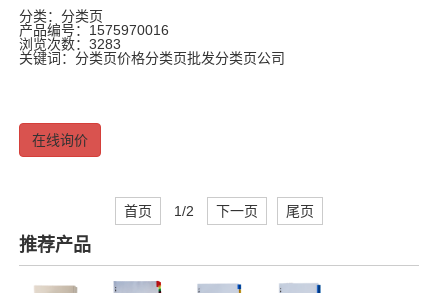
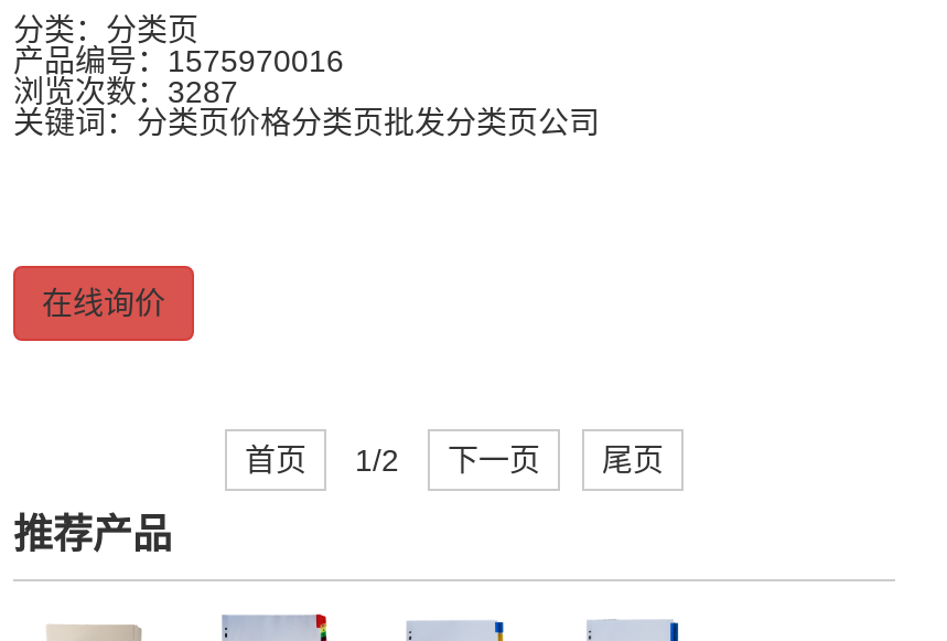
- 浏览次数：3283
+ 浏览次数：3287
